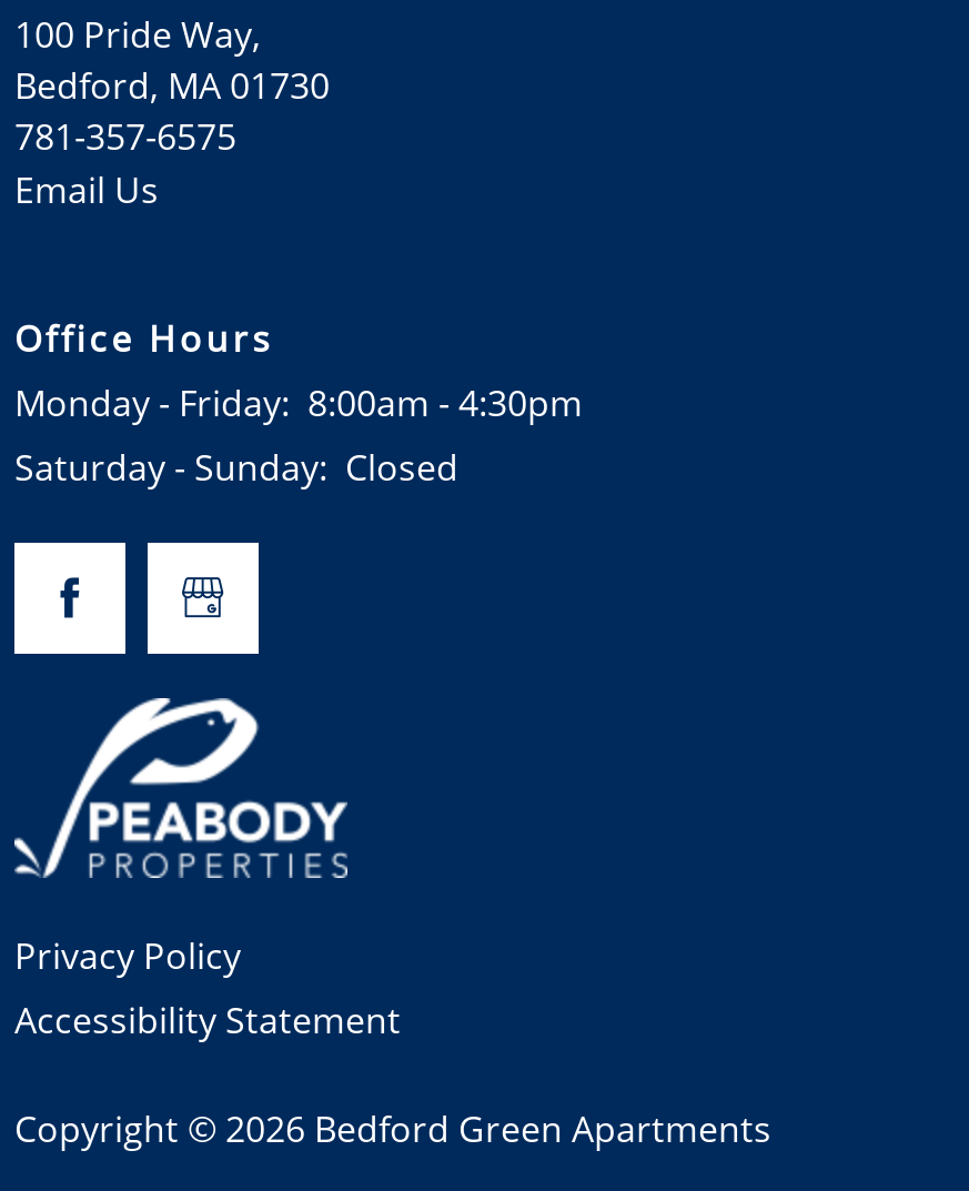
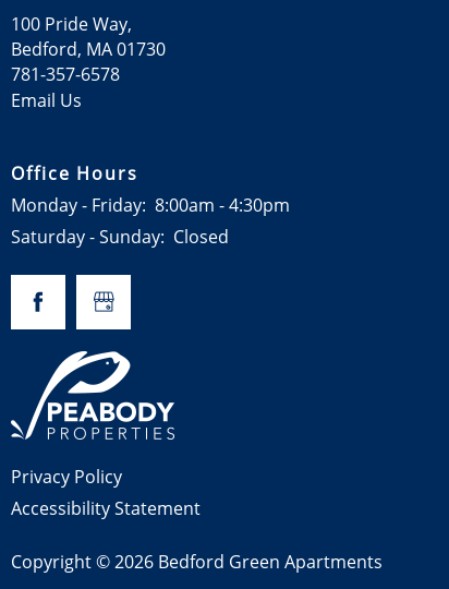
- 781-357-6575
+ 781-357-6578
